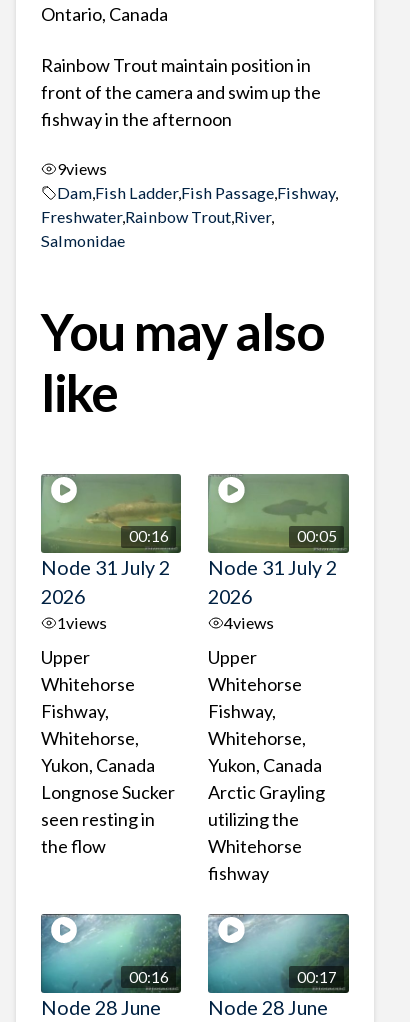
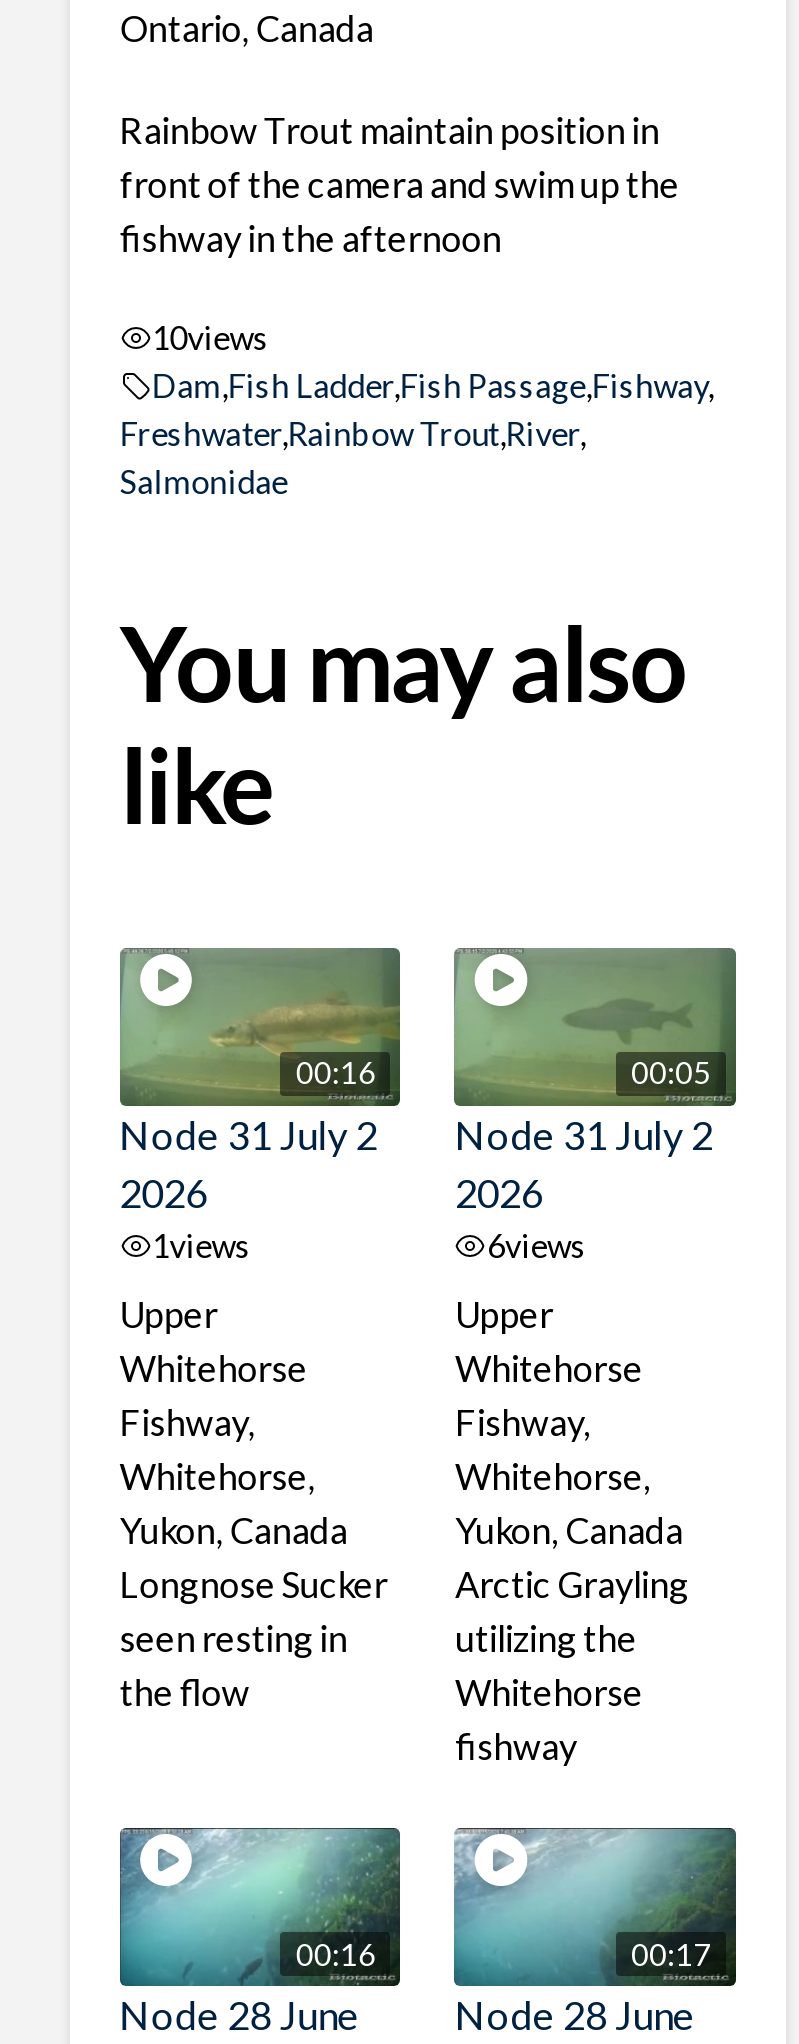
- 9views
+ 10views

- 4views
+ 6views
